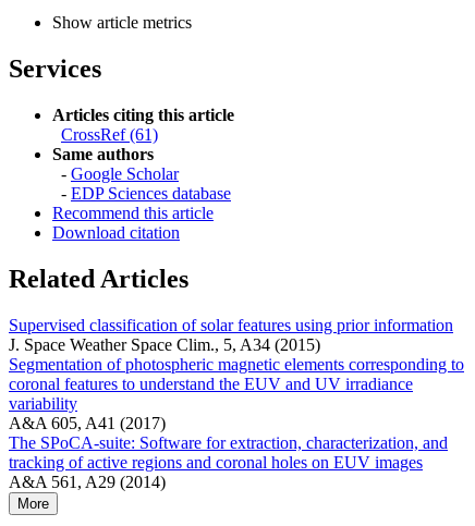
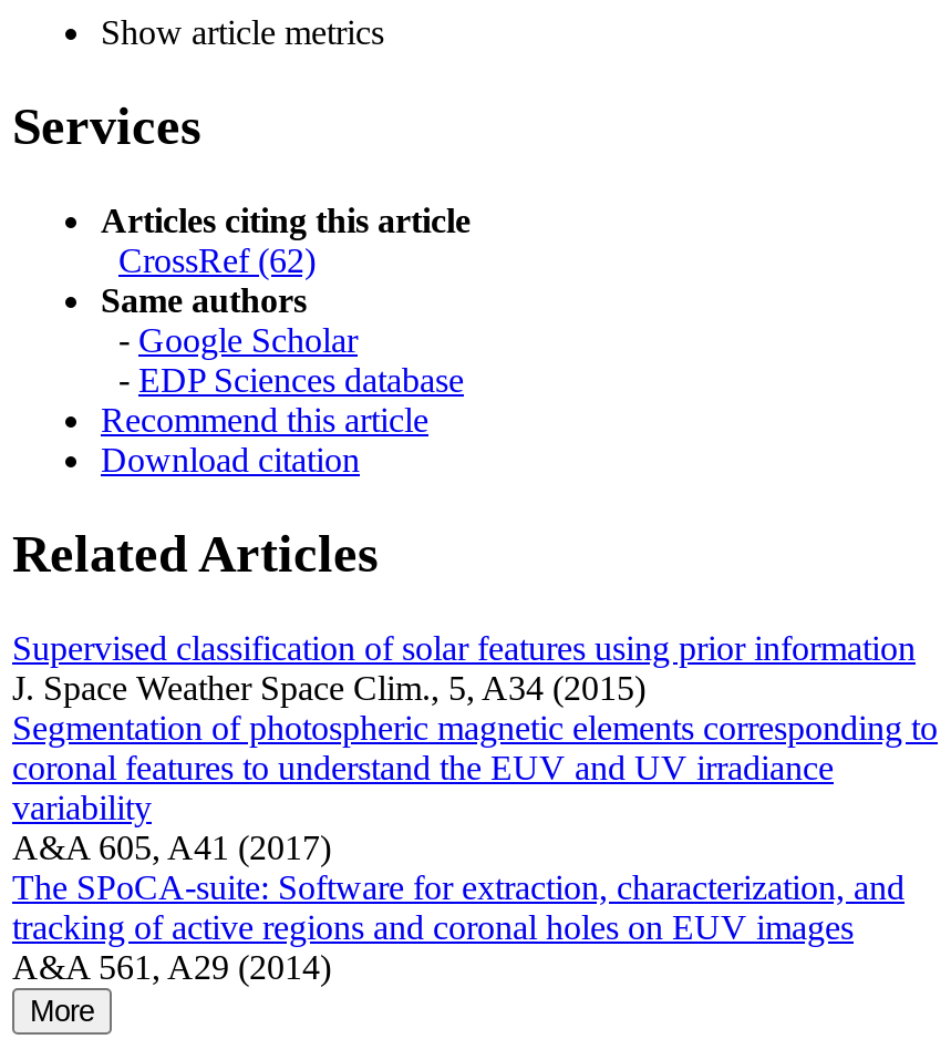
- CrossRef (61)
+ CrossRef (62)
